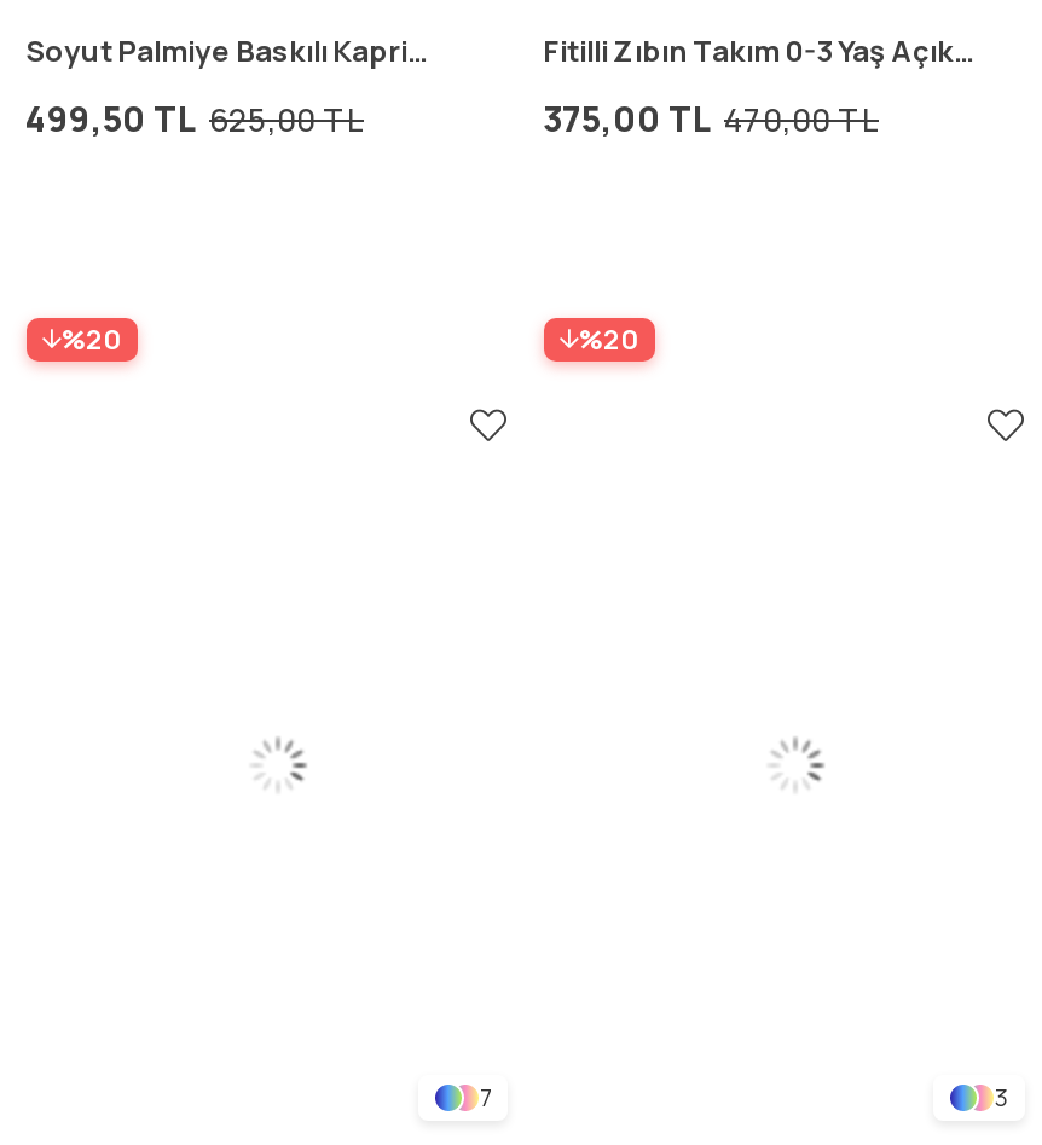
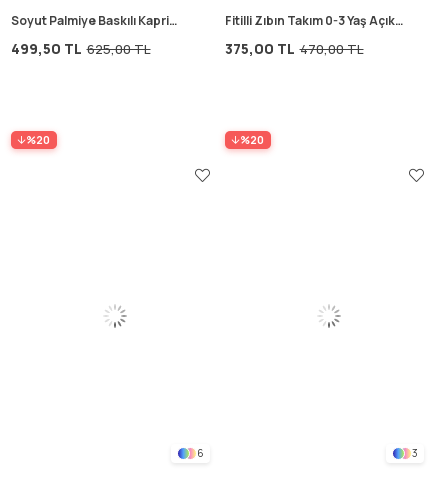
- 7
+ 6
